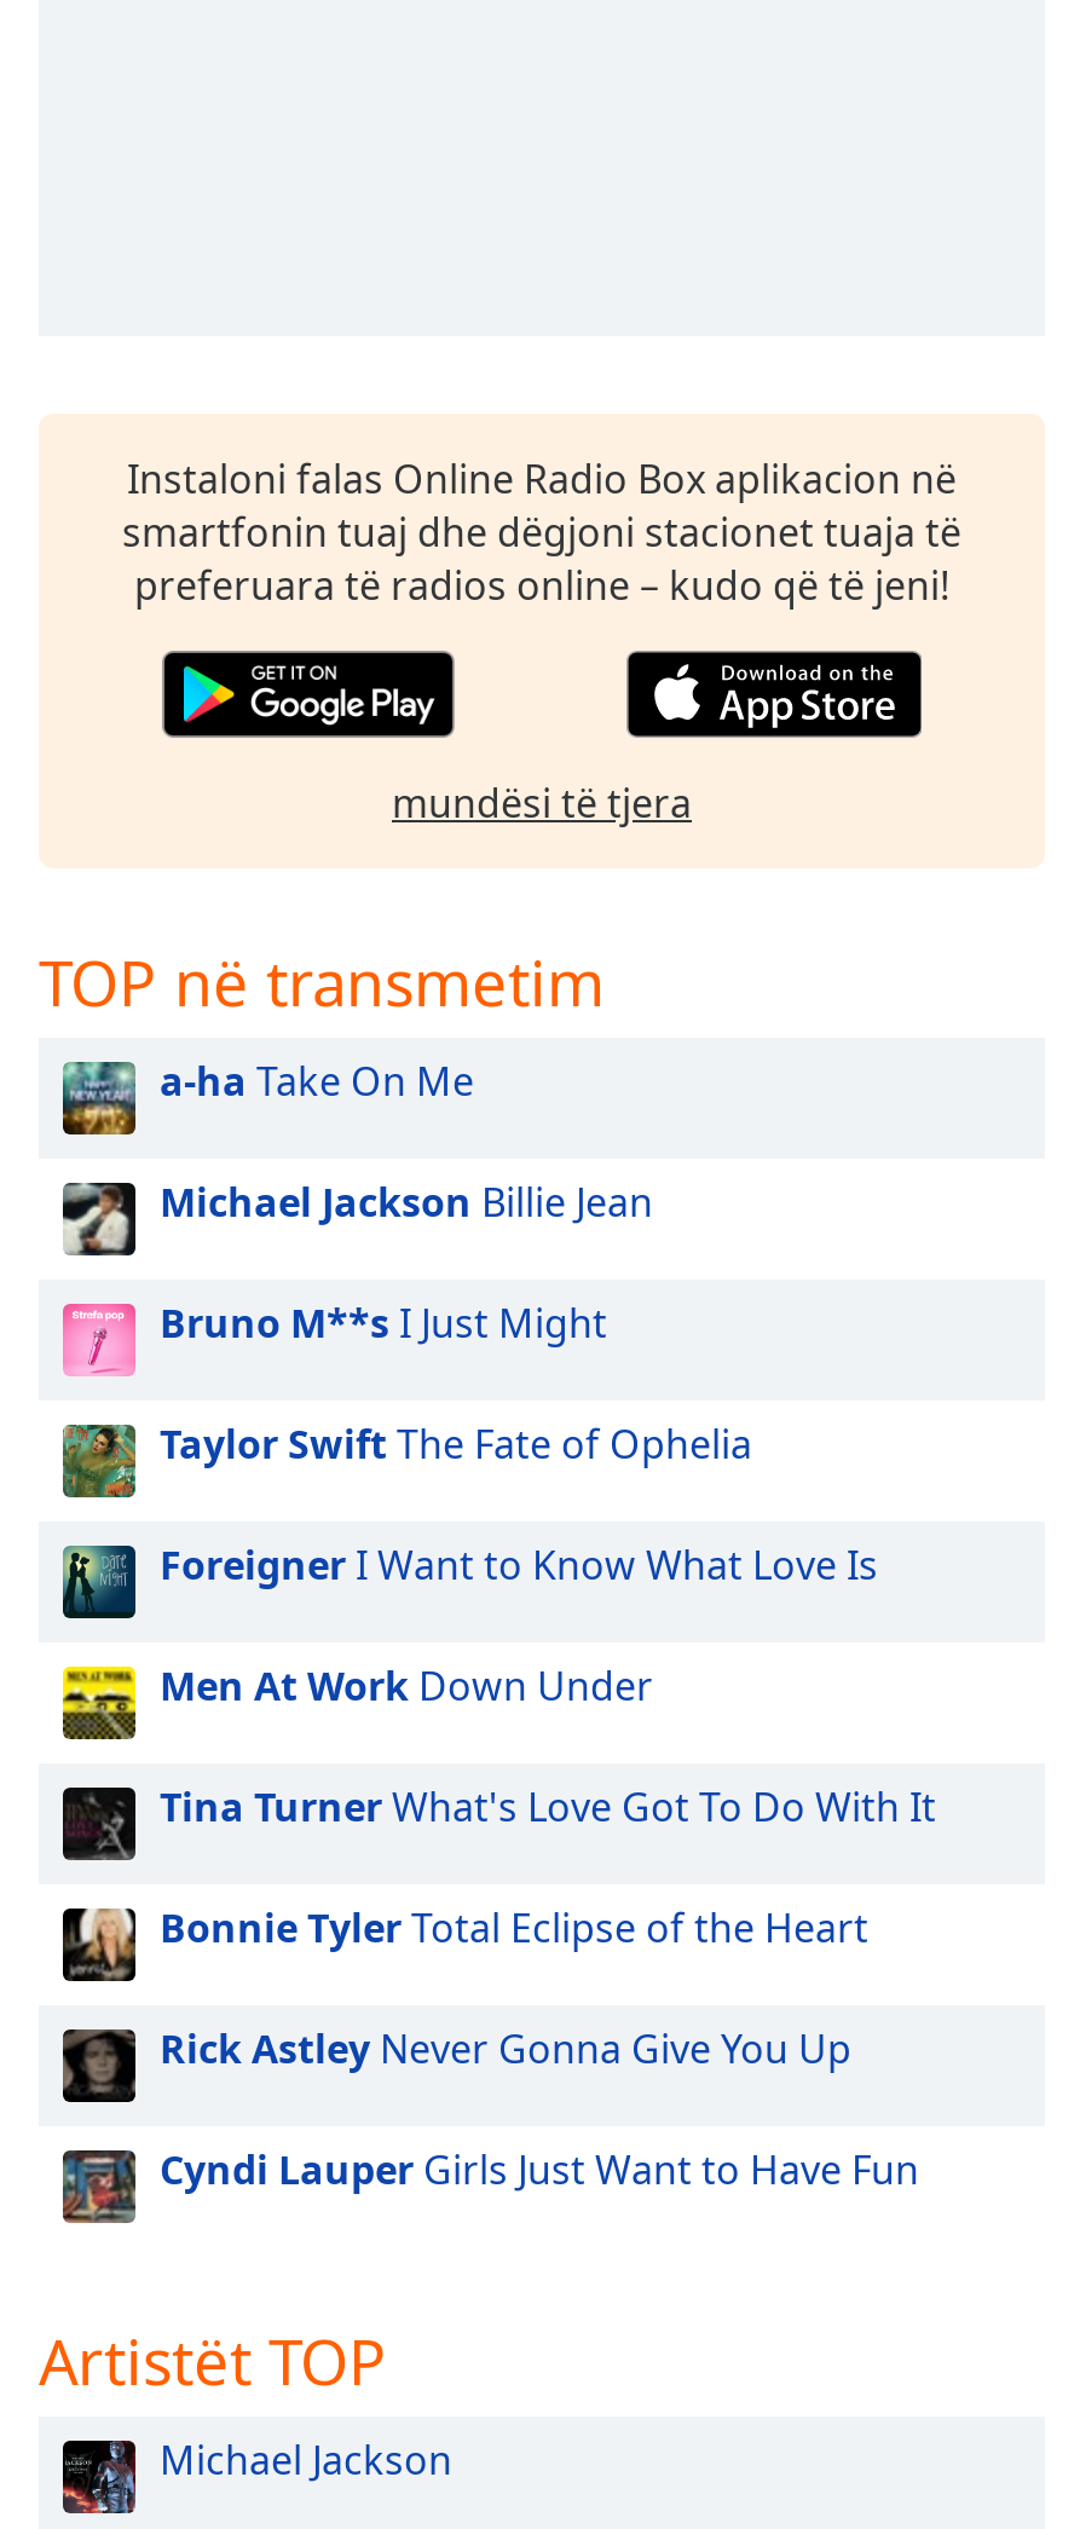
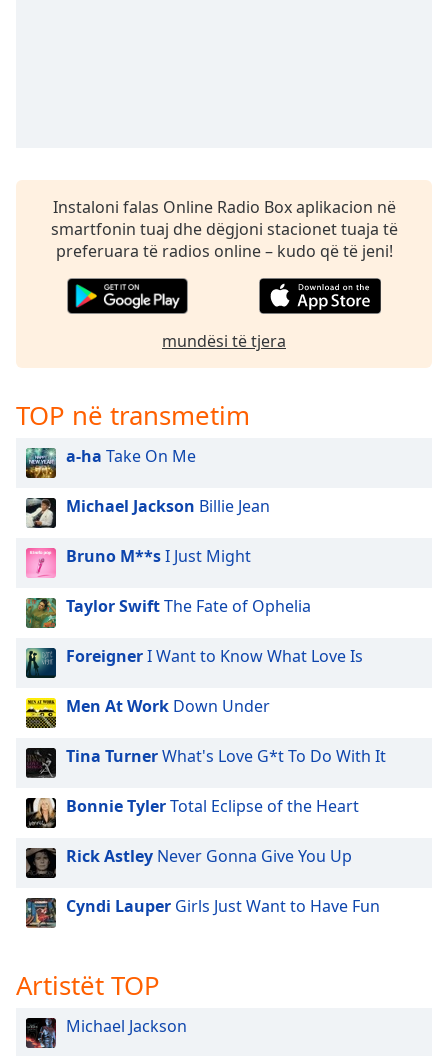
- Tina Turner What's Love Got To Do With It
+ Tina Turner What's Love G*t To Do With It
